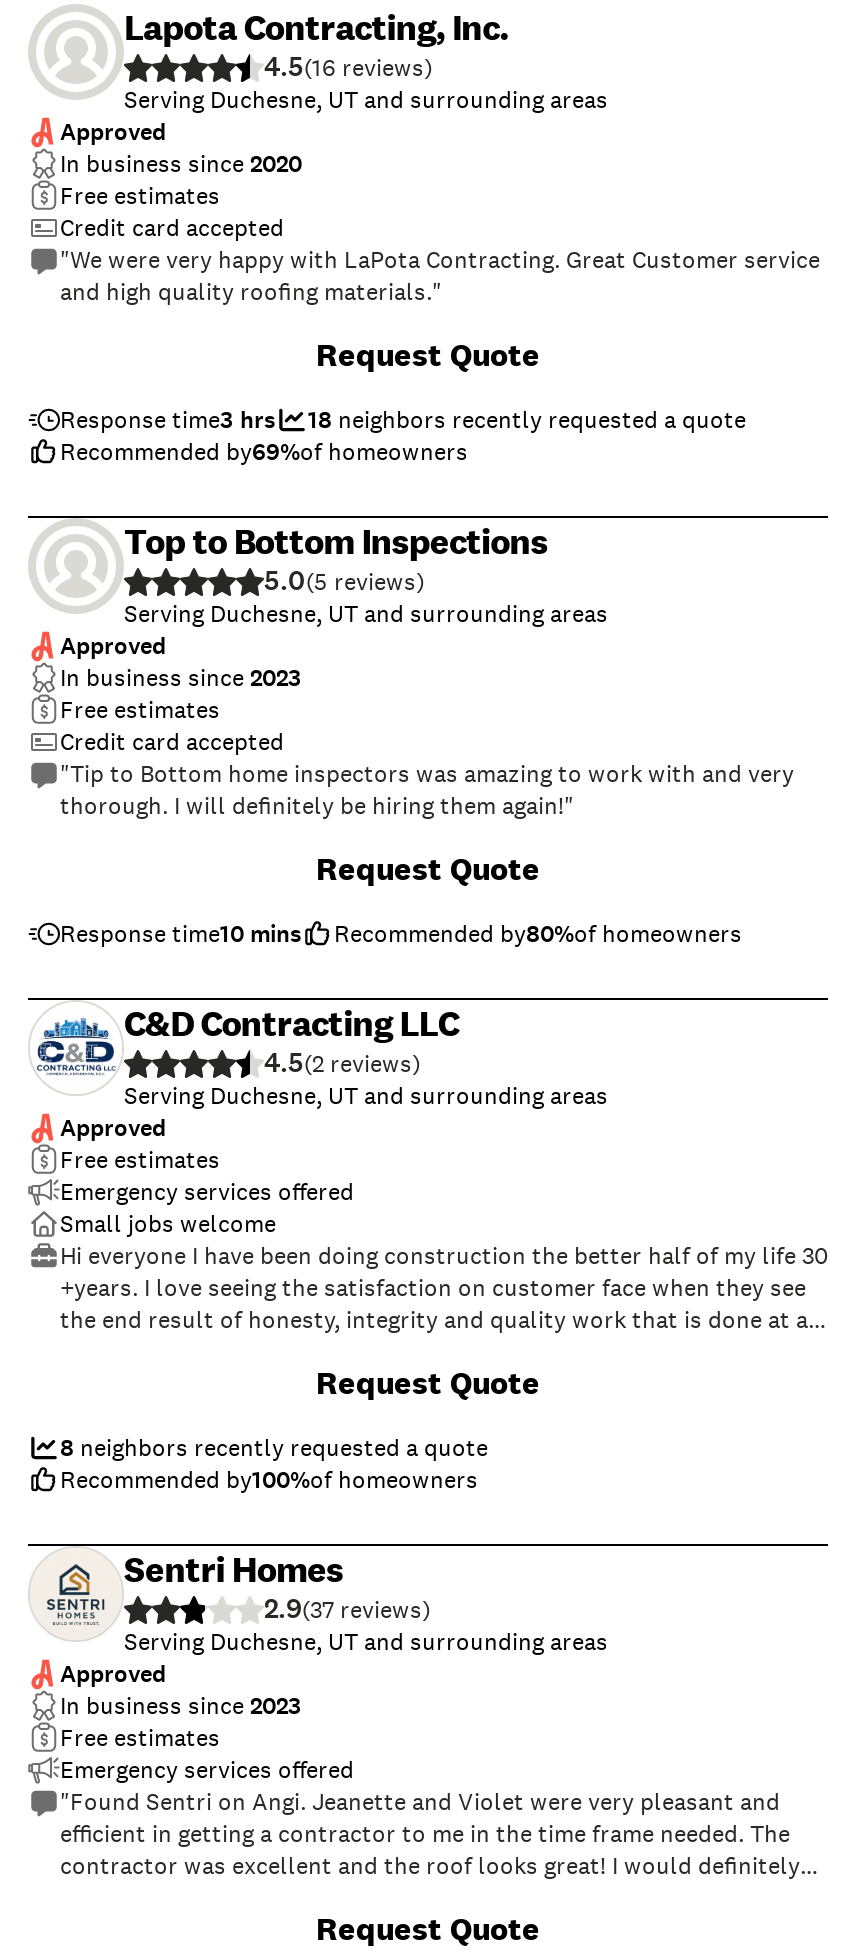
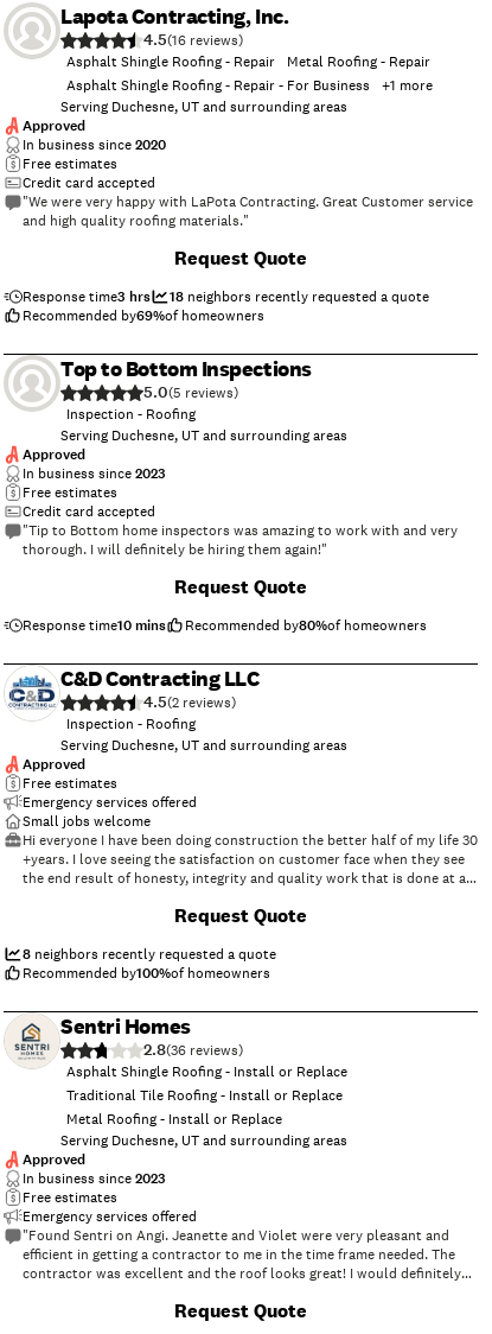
+ Asphalt Shingle Roofing - Repair
+ Metal Roofing - Repair
+ Asphalt Shingle Roofing - Repair - For Business
+ + 1 more

+ Inspection - Roofing

+ Inspection - Roofing

- 2.9(37
+ 2.8(36

+ Asphalt Shingle Roofing - Install or Replace
+ Traditional Tile Roofing - Install or Replace
+ Metal Roofing - Install or Replace
